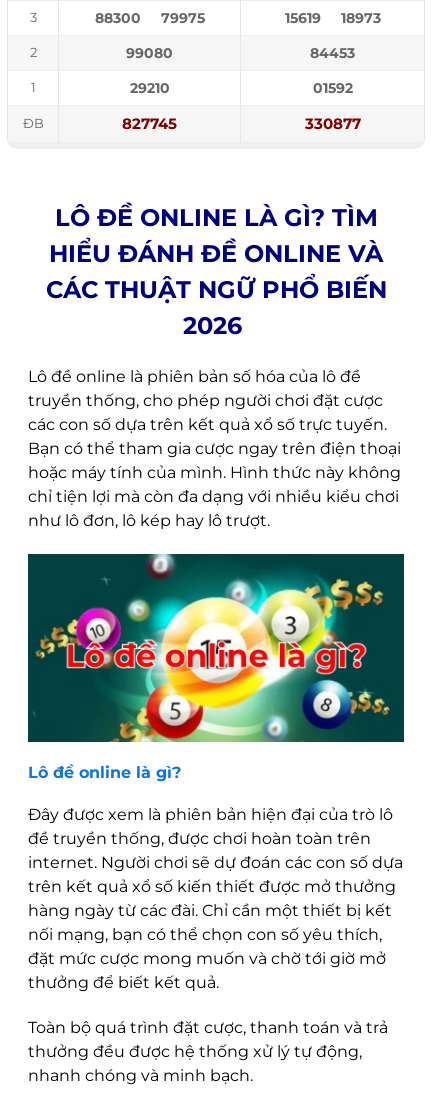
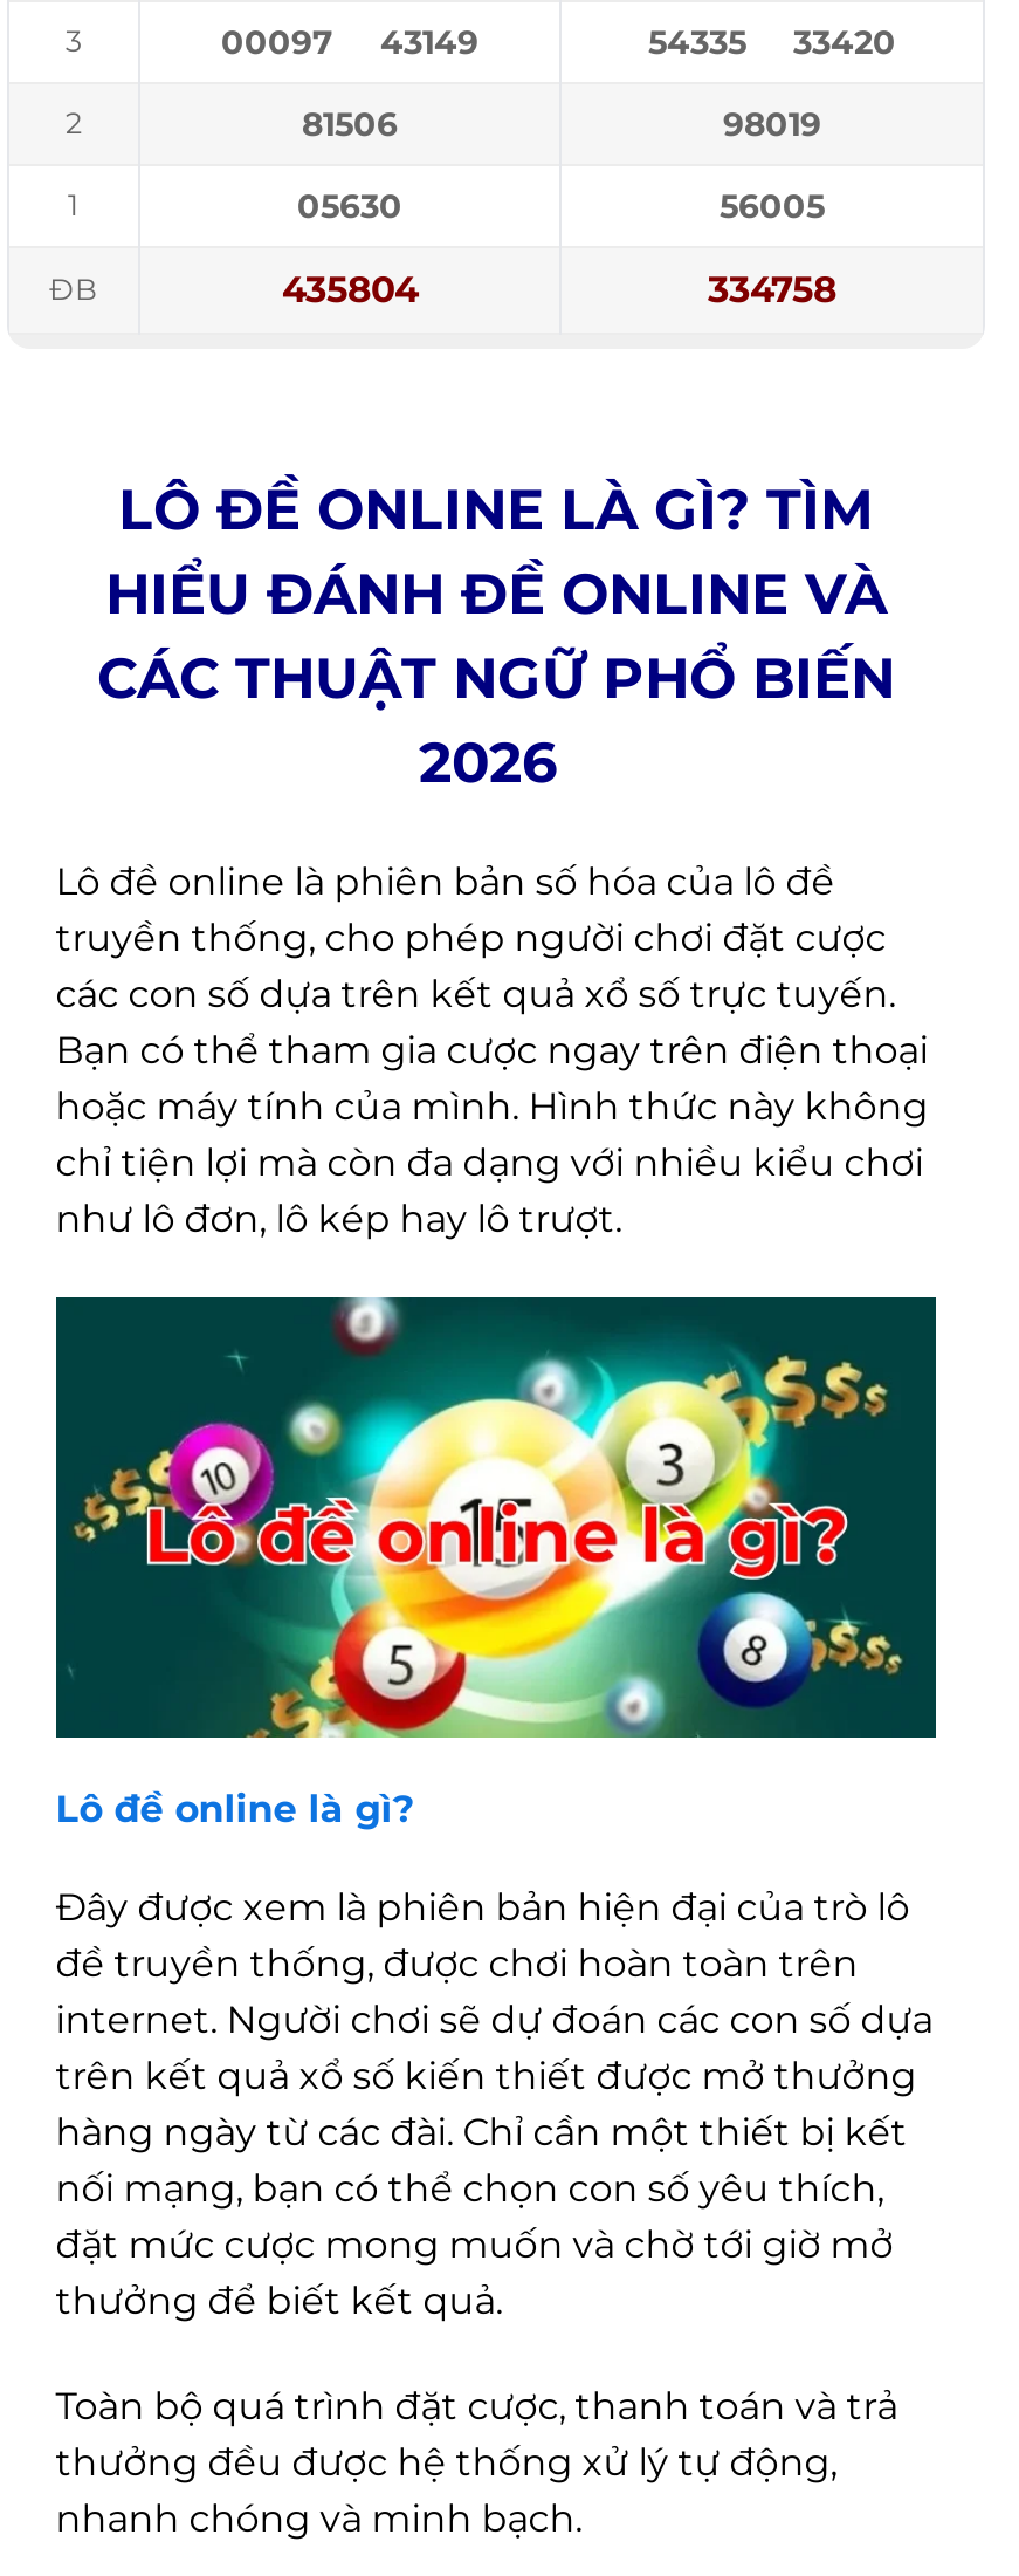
- 88300
+ 00097

- 79975
+ 43149

- 15619
+ 54335

- 18973
+ 33420

- 99080
+ 81506

- 84453
+ 98019

- 29210
+ 05630

- 01592
+ 56005

- 827745
+ 435804

- 330877
+ 334758
